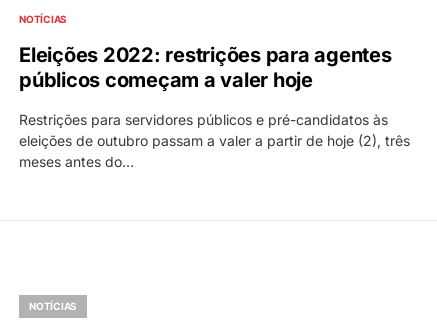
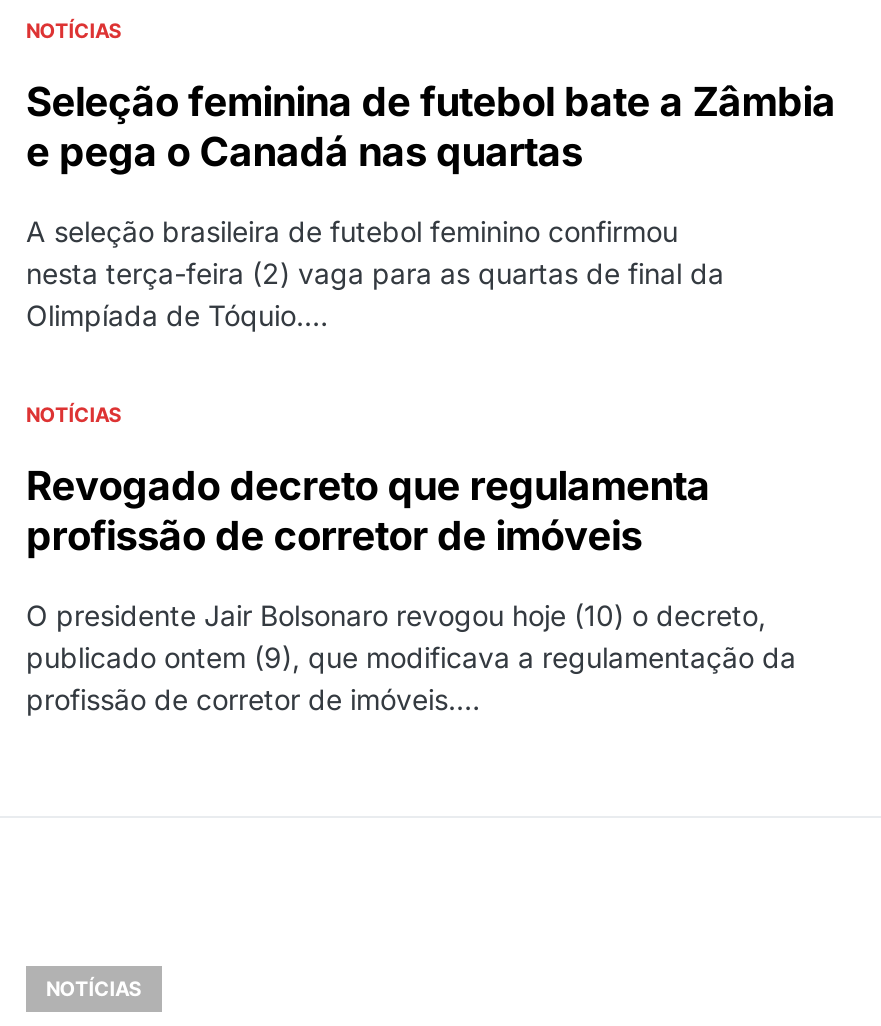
- Eleições 2022: restrições para agentes
- públicos começam a valer hoje
- Restrições para servidores públicos e pré-candidatos às
- eleições de outubro passam a valer a partir de hoje (2), três
- meses antes do…
+ Seleção feminina de futebol bate a Zâmbia
+ e pega o Canadá nas quartas
+ A seleção brasileira de futebol feminino confirmou
+ nesta terça-feira (2) vaga para as quartas de final da
+ Olimpíada de Tóquio.…
+ NOTÍCIAS
+ Revogado decreto que regulamenta
+ profissão de corretor de imóveis
+ O presidente Jair Bolsonaro revogou hoje (10) o decreto,
+ publicado ontem (9), que modificava a regulamentação da
+ profissão de corretor de imóveis.…
